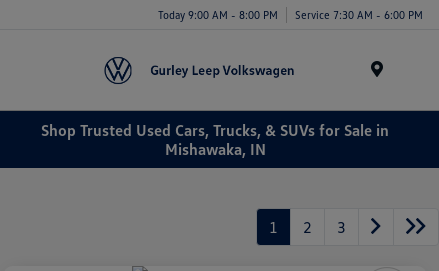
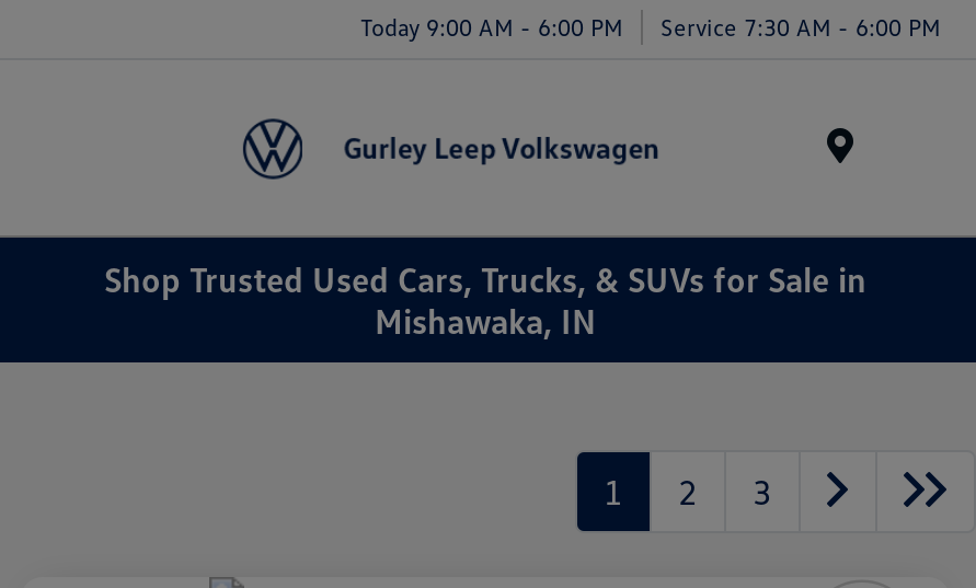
- Today 9:00 AM - 8:00 PM Service 7:30 AM - 6:00 PM
+ Today 9:00 AM - 6:00 PM Service 7:30 AM - 6:00 PM
